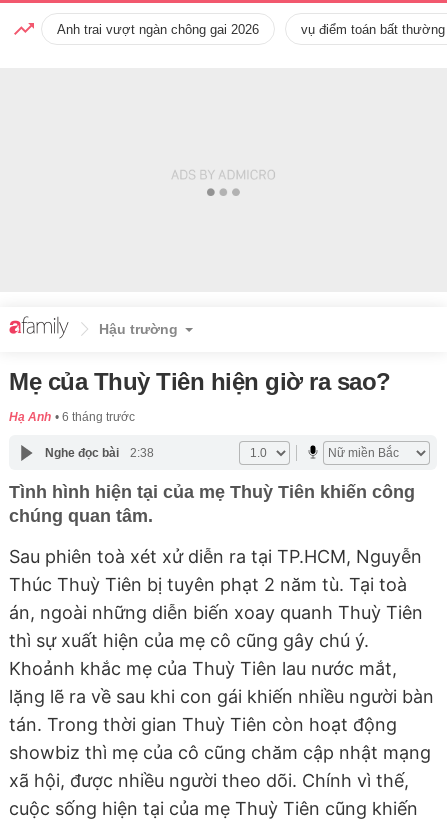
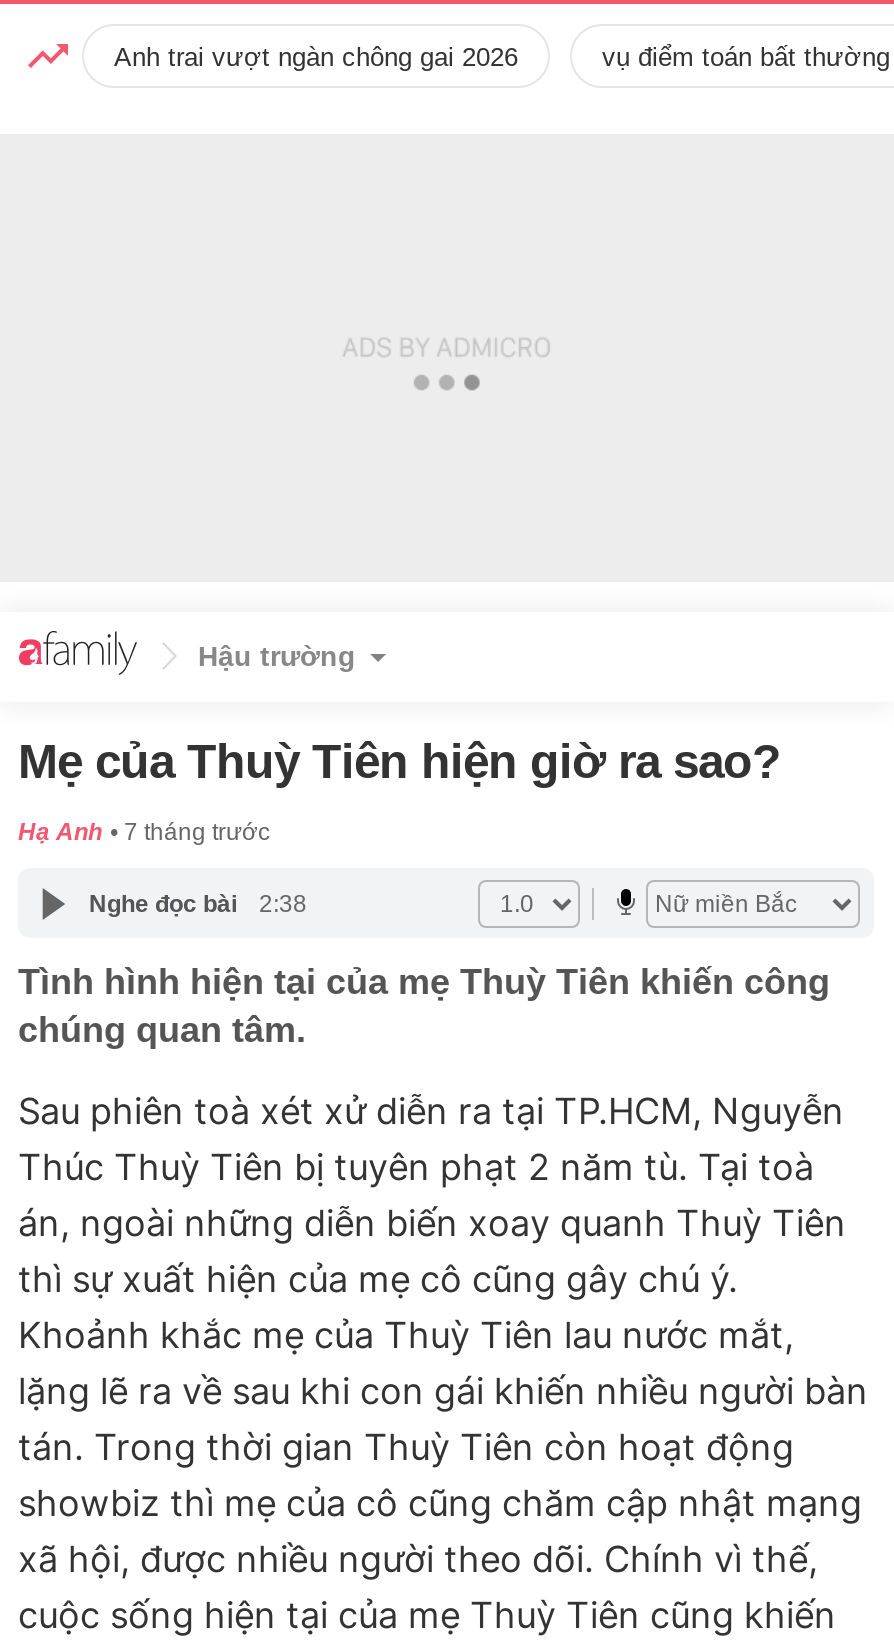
- Hạ Anh 6 tháng trước
+ Hạ Anh 7 tháng trước
